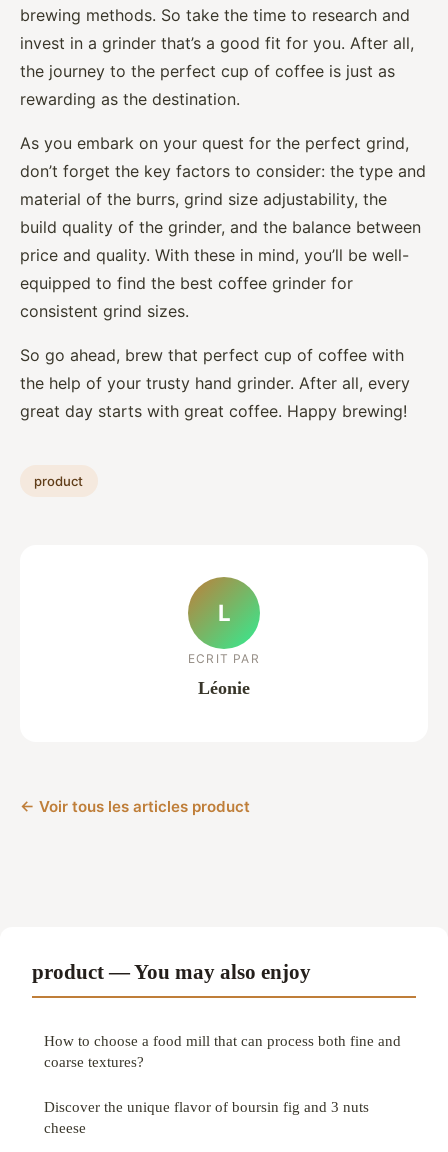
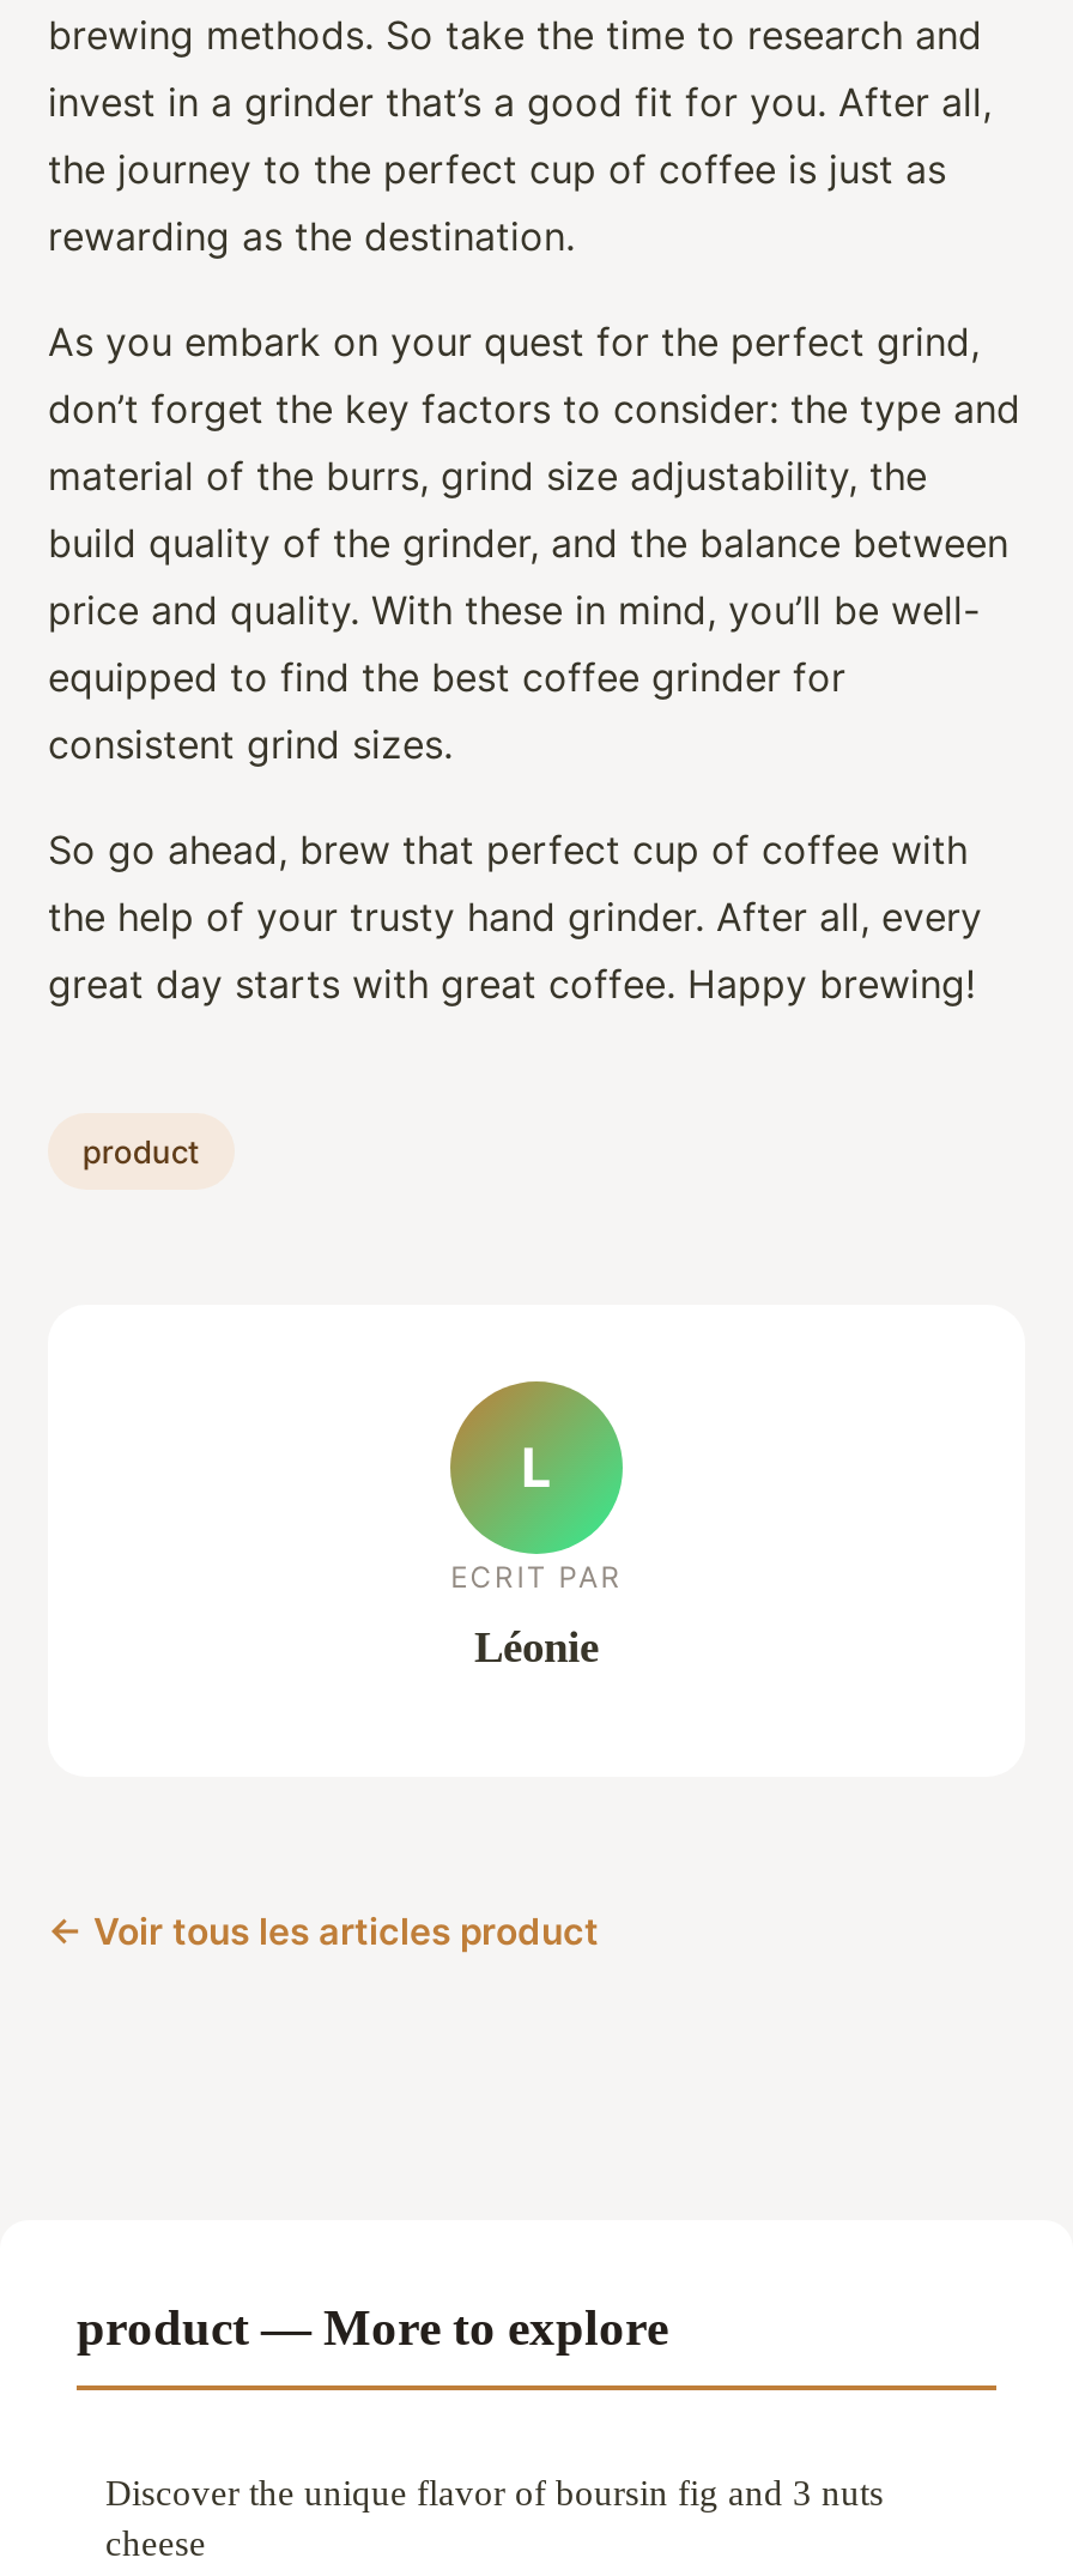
- product — You may also enjoy
- How to choose a food mill that can process both fine and
- coarse textures?
+ product — More to explore
